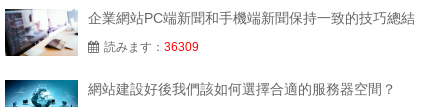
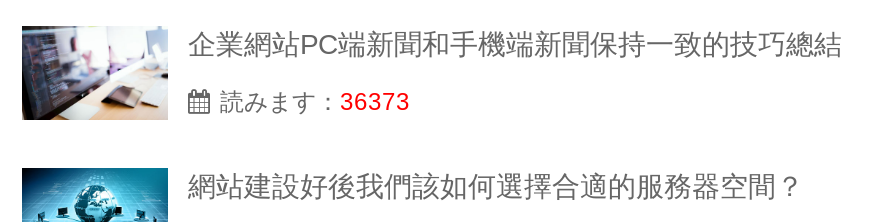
- 読みます：36309
+ 読みます：36373
